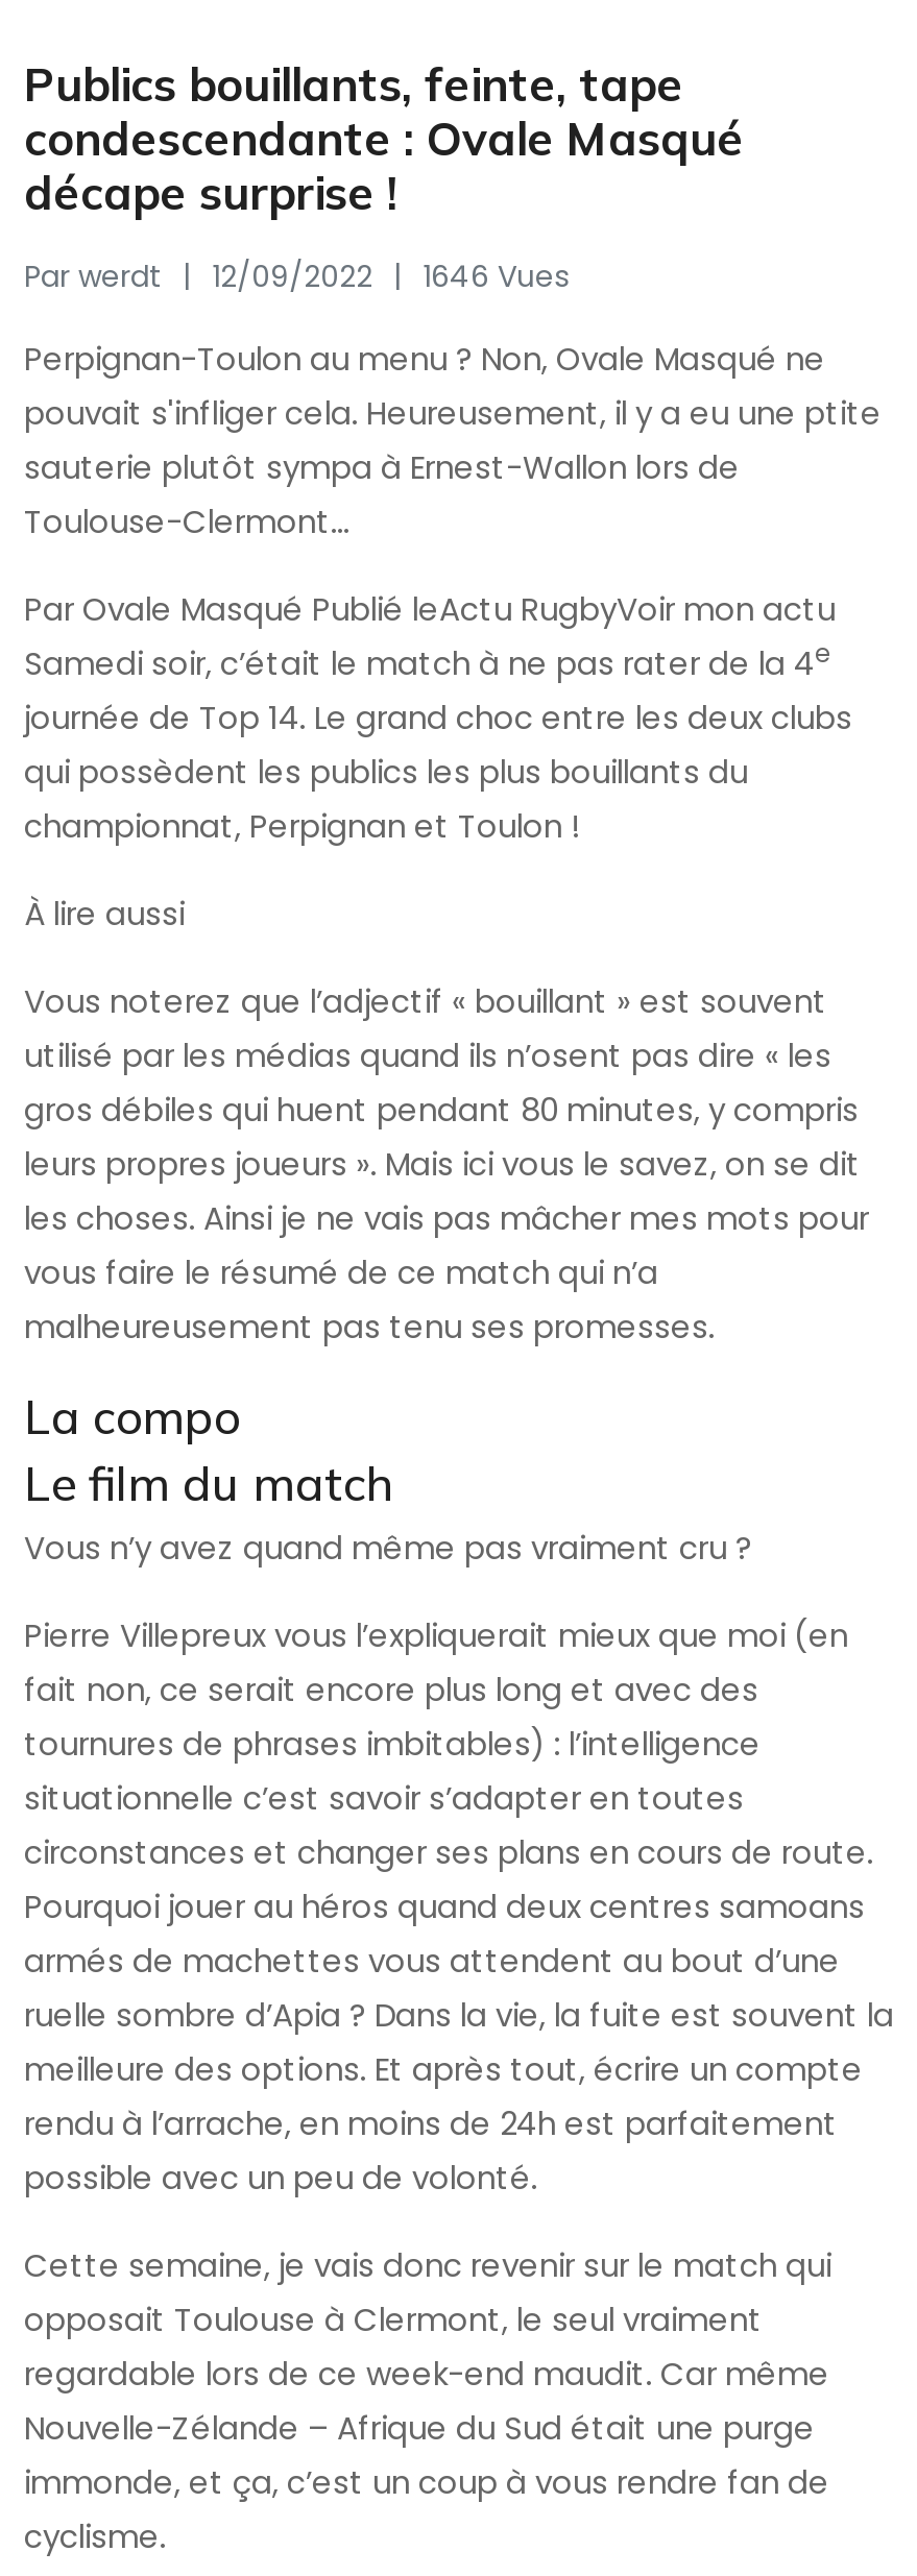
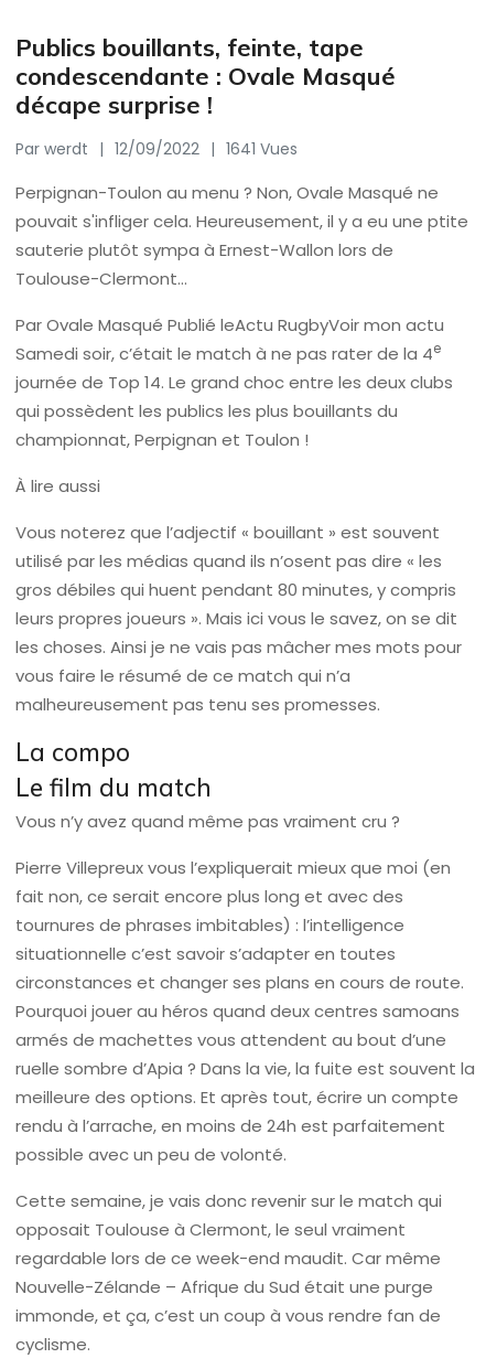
- Par werdt 12/09/2022 1646 Vues
+ Par werdt 12/09/2022 1641 Vues
